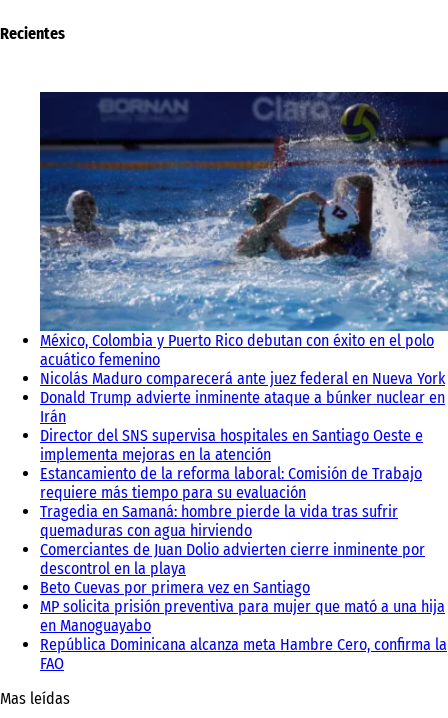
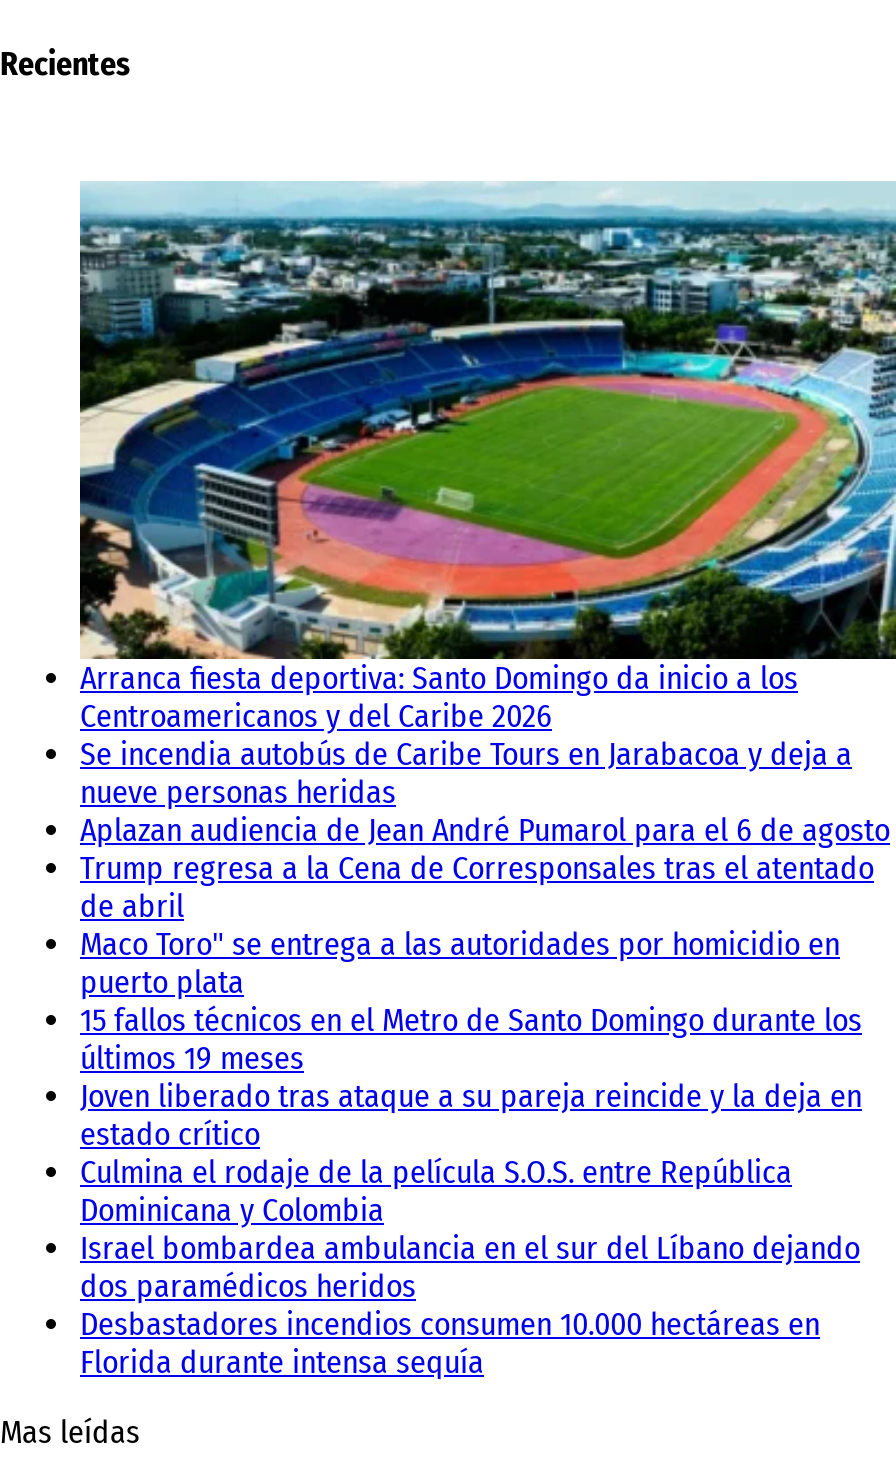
- [image]
- México, Colombia y Puerto Rico debutan con éxito en el polo
- acuático femenino
- Nicolás Maduro comparecerá ante juez federal en Nueva York
- Donald Trump advierte inminente ataque a búnker nuclear en
- Irán
- Director del SNS supervisa hospitales en Santiago Oeste e
- implementa mejoras en la atención
- Estancamiento de la reforma laboral: Comisión de Trabajo
- requiere más tiempo para su evaluación
- Tragedia en Samaná: hombre pierde la vida tras sufrir
- quemaduras con agua hirviendo
- Comerciantes de Juan Dolio advierten cierre inminente por
- descontrol en la playa
- Beto Cuevas por primera vez en Santiago
- MP solicita prisión preventiva para mujer que mató a una hija
- en Manoguayabo
- República Dominicana alcanza meta Hambre Cero, confirma la
- FAO
+ [image]
+ Arranca fiesta deportiva: Santo Domingo da inicio a los
+ Centroamericanos y del Caribe 2026
+ Se incendia autobús de Caribe Tours en Jarabacoa y deja a
+ nueve personas heridas
+ Aplazan audiencia de Jean André Pumarol para el 6 de agosto
+ Trump regresa a la Cena de Corresponsales tras el atentado
+ de abril
+ Maco Toro" se entrega a las autoridades por homicidio en
+ puerto plata
+ 15 fallos técnicos en el Metro de Santo Domingo durante los
+ últimos 19 meses
+ Joven liberado tras ataque a su pareja reincide y la deja en
+ estado crítico
+ Culmina el rodaje de la película S.O.S. entre República
+ Dominicana y Colombia
+ Israel bombardea ambulancia en el sur del Líbano dejando
+ dos paramédicos heridos
+ Desbastadores incendios consumen 10.000 hectáreas en
+ Florida durante intensa sequía
